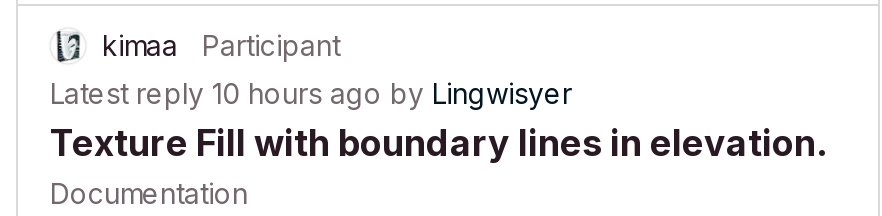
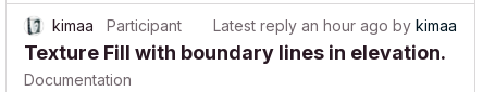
- Latest reply 10 hours ago by Lingwisyer
+ Latest reply an hour ago by kimaa
